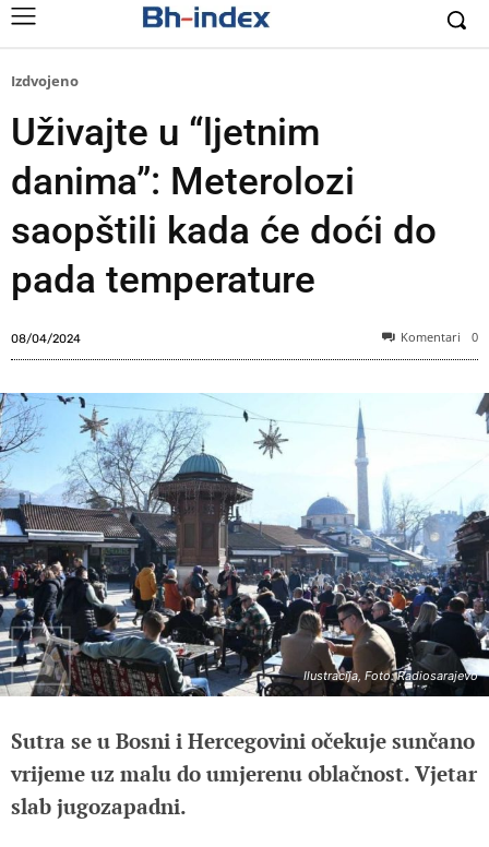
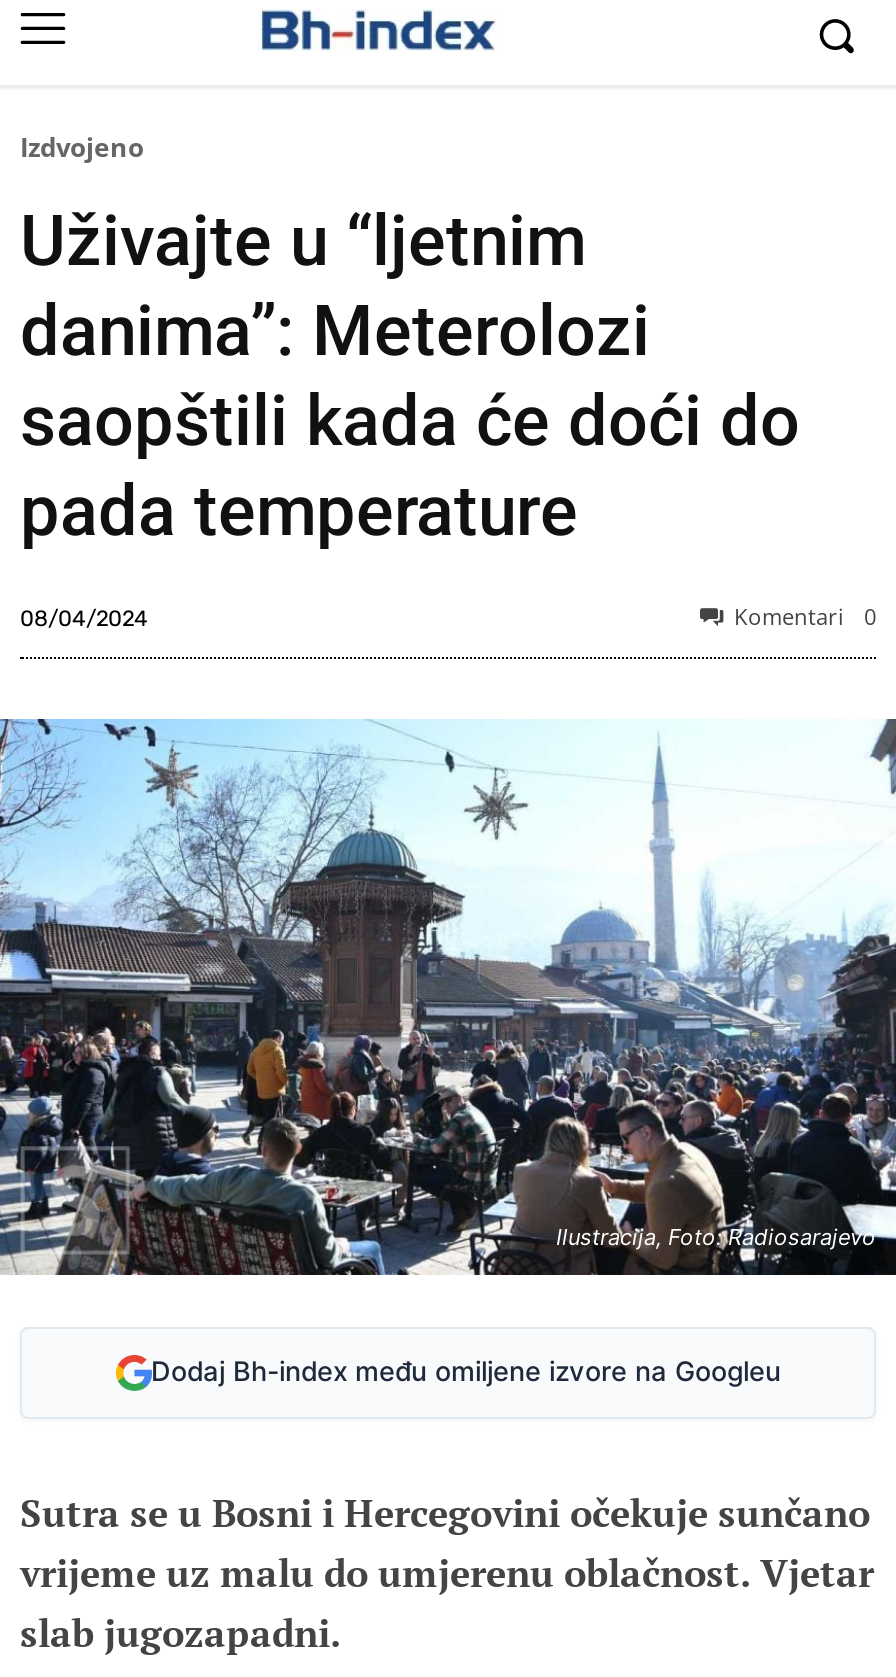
+ Dodaj Bh-index među omiljene izvore na Googleu
